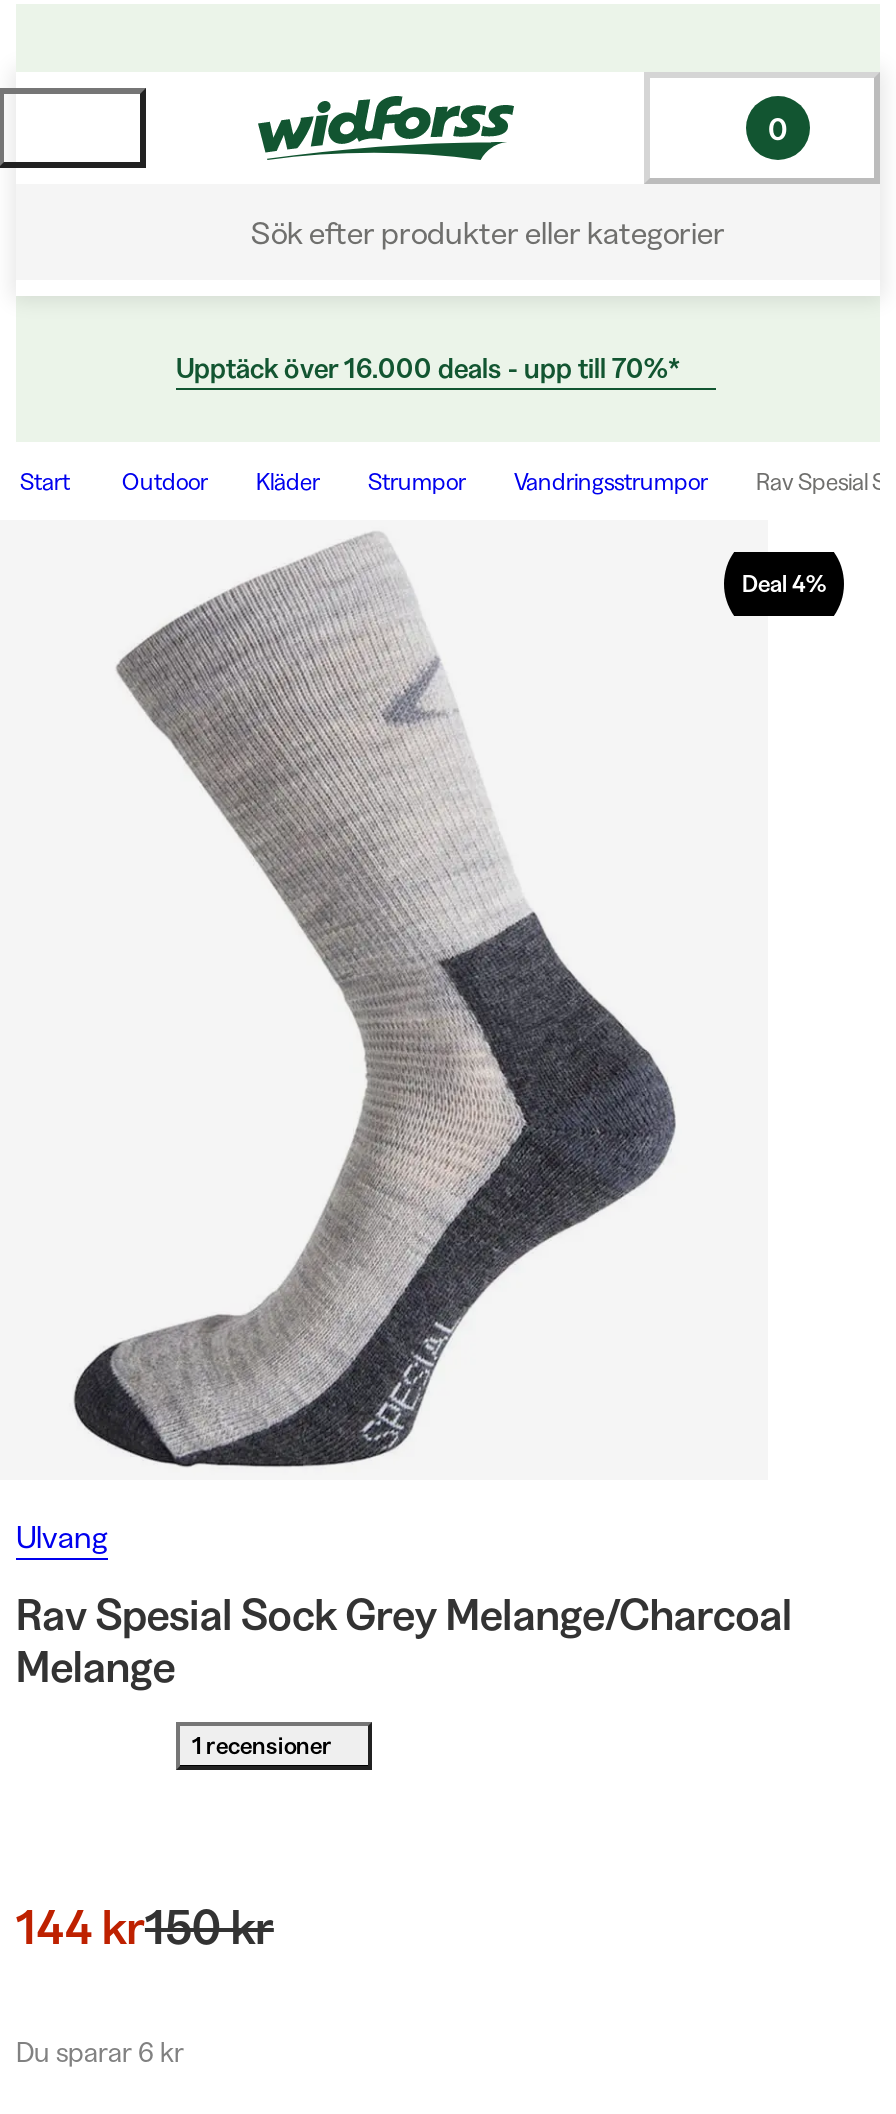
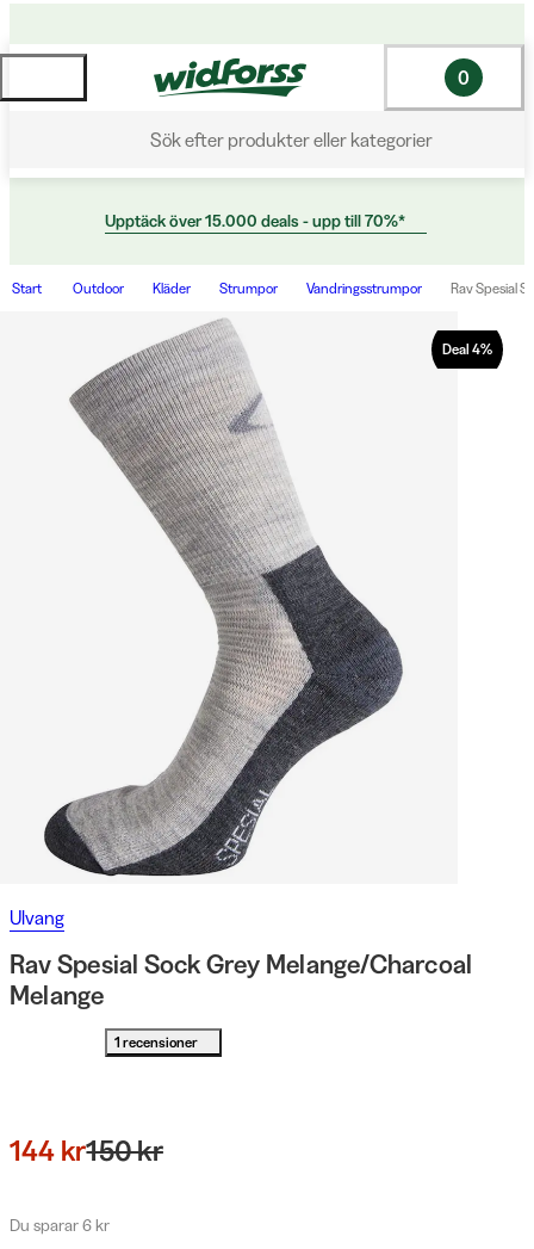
- Upptäck över 16.000 deals - upp till 70%*
+ Upptäck över 15.000 deals - upp till 70%*
